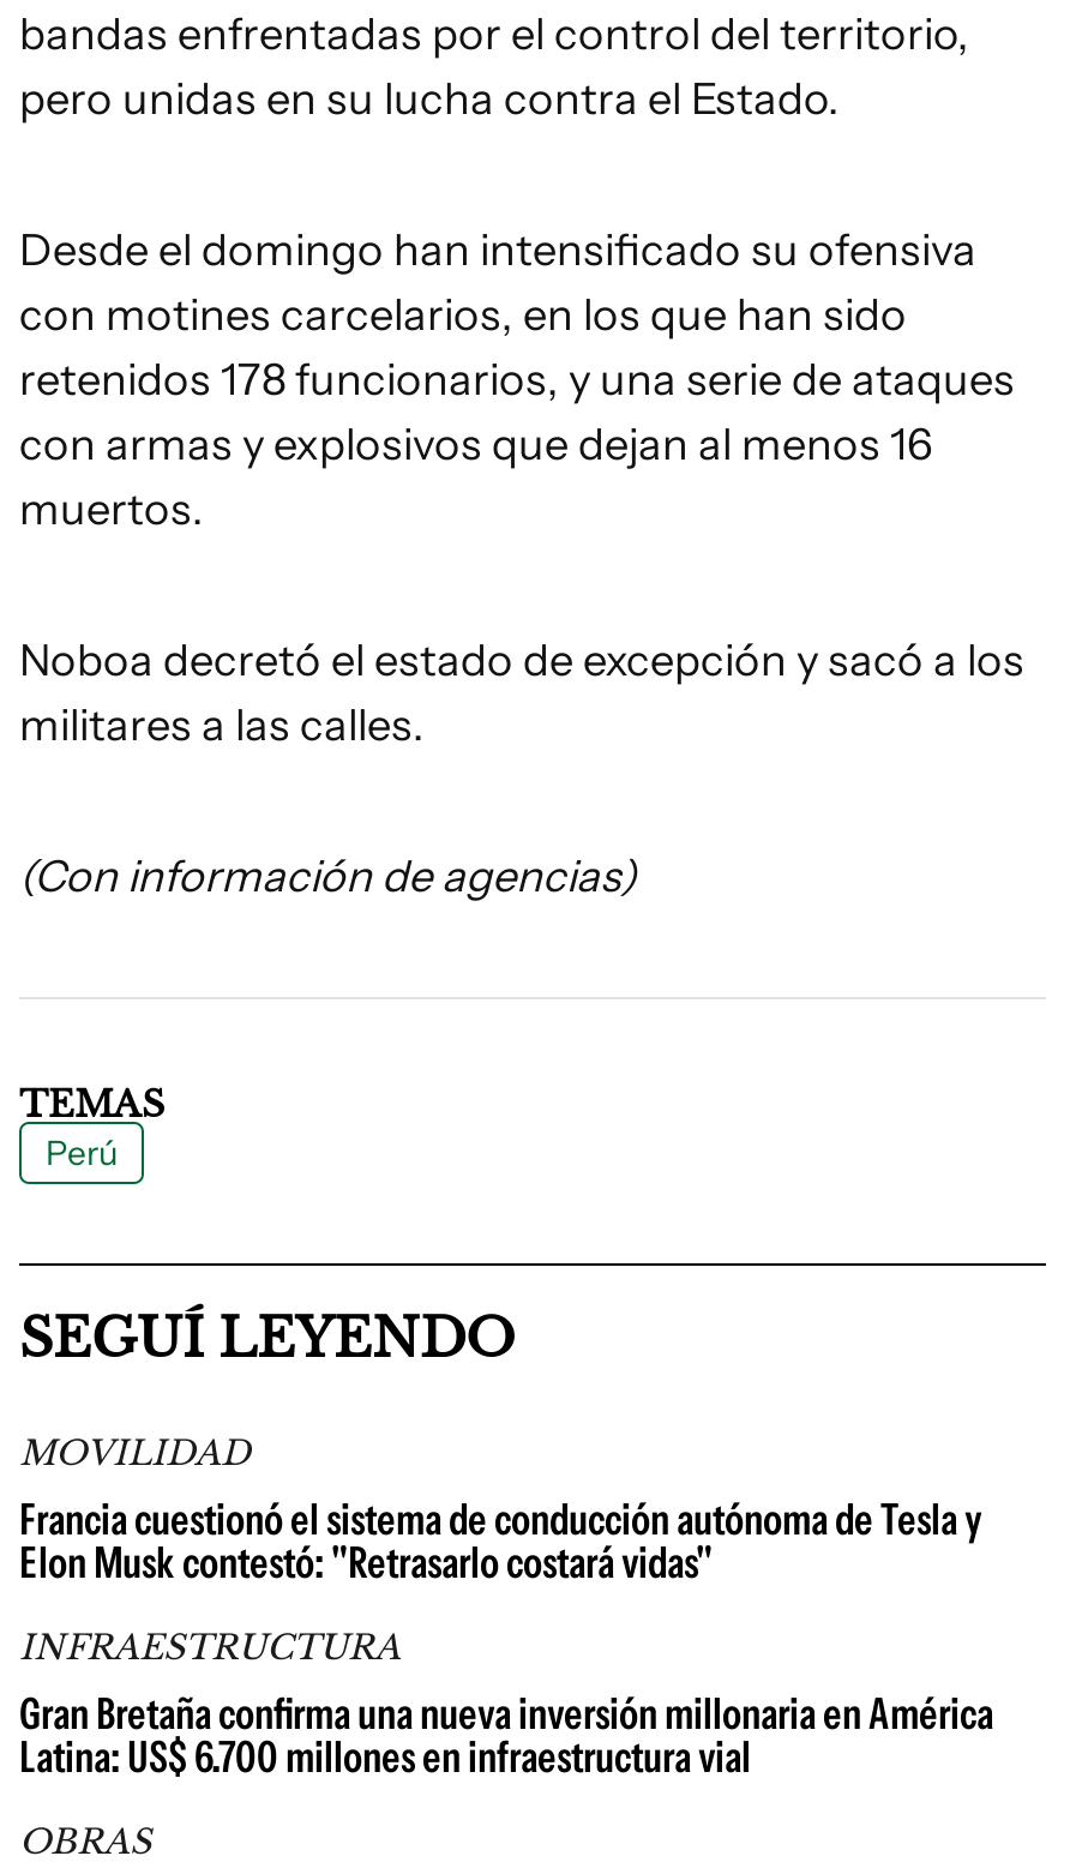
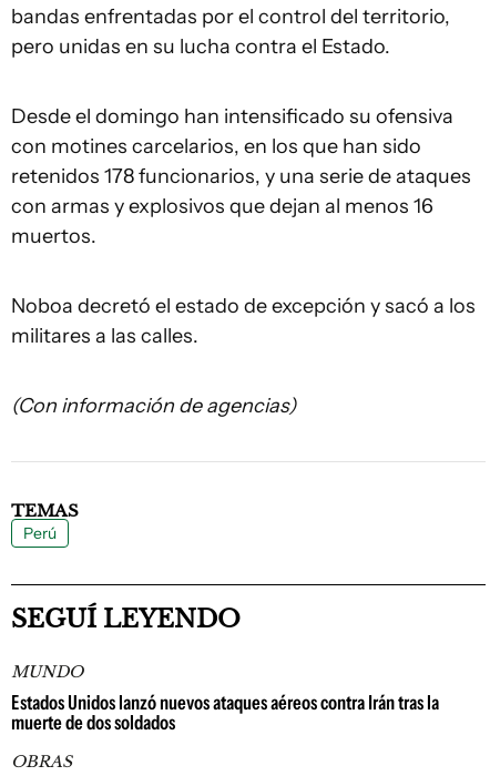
- MOVILIDAD
- Francia cuestionó el sistema de conducción autónoma de Tesla y
- Elon Musk contestó: "Retrasarlo costará vidas"
- INFRAESTRUCTURA
- Gran Bretaña confirma una nueva inversión millonaria en América
- Latina: US$ 6.700 millones en infraestructura vial
+ MUNDO
+ Estados Unidos lanzó nuevos ataques aéreos contra Irán tras la
+ muerte de dos soldados
